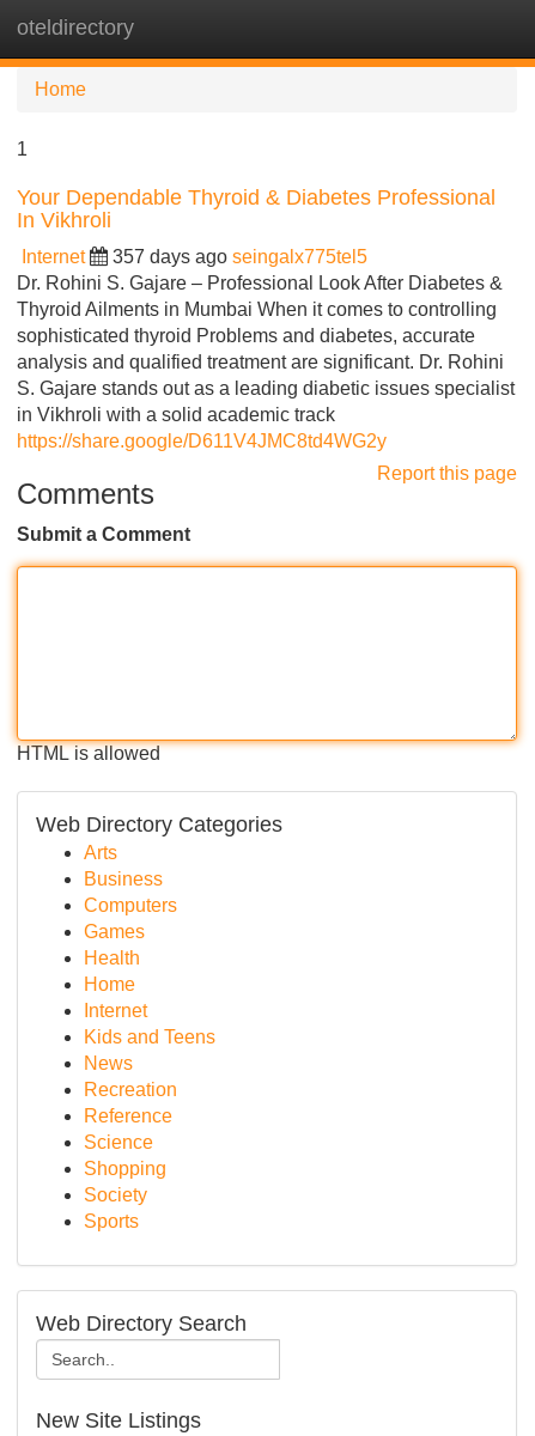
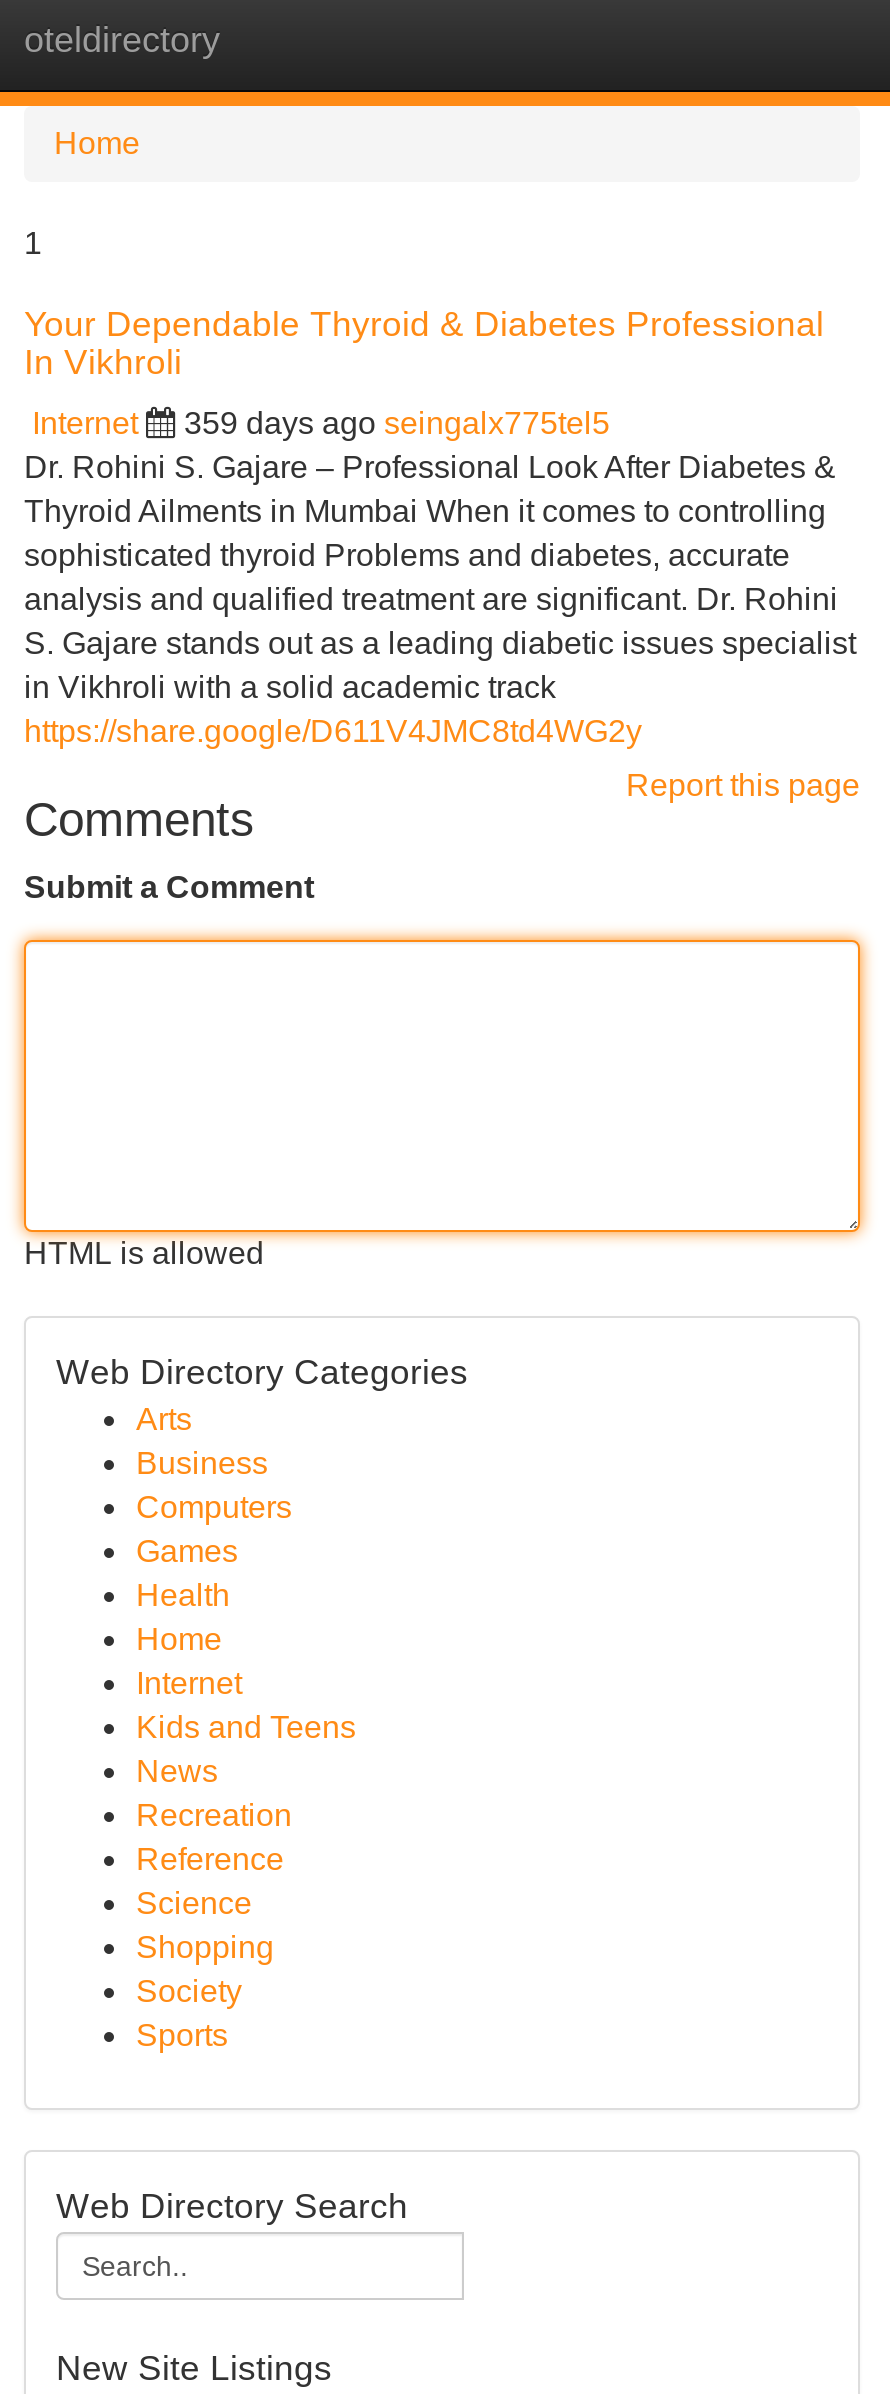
- 357 days ago seingalx775tel5
+ 359 days ago seingalx775tel5
